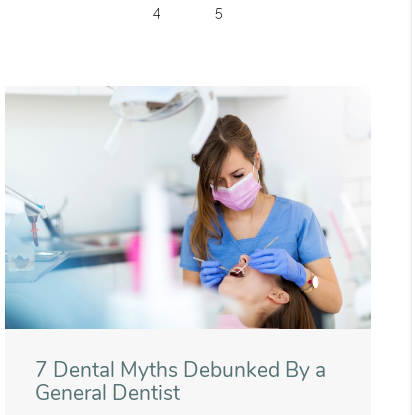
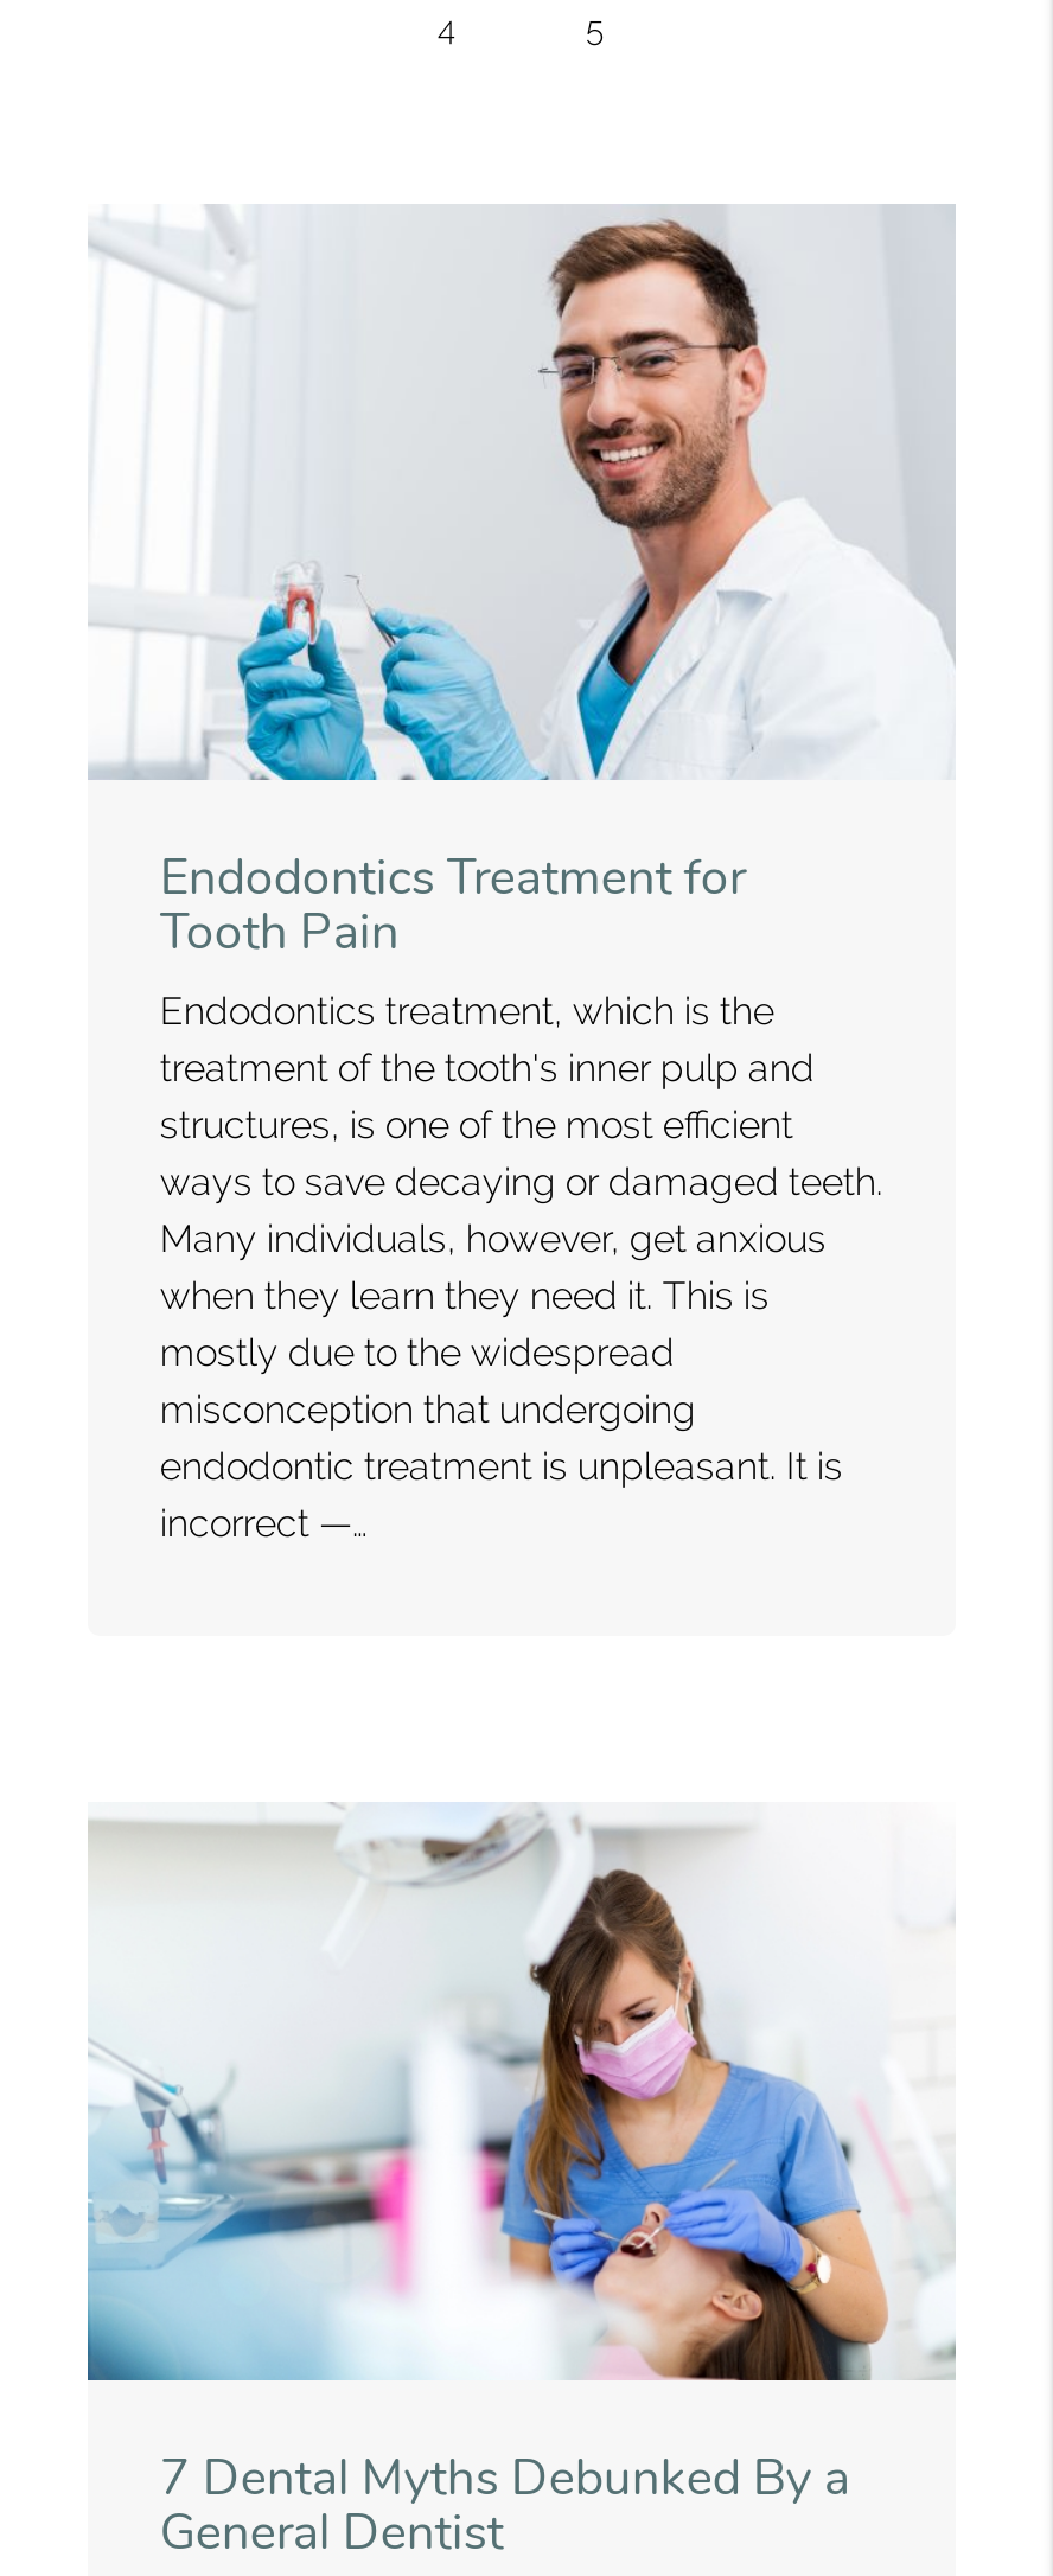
+ [image]
+ Endodontics Treatment for
+ Tooth Pain
+ Endodontics treatment, which is the
+ treatment of the tooth's inner pulp and
+ structures, is one of the most efficient
+ ways to save decaying or damaged teeth.
+ Many individuals, however, get anxious
+ when they learn they need it. This is
+ mostly due to the widespread
+ misconception that undergoing
+ endodontic treatment is unpleasant. It is
+ incorrect —…
